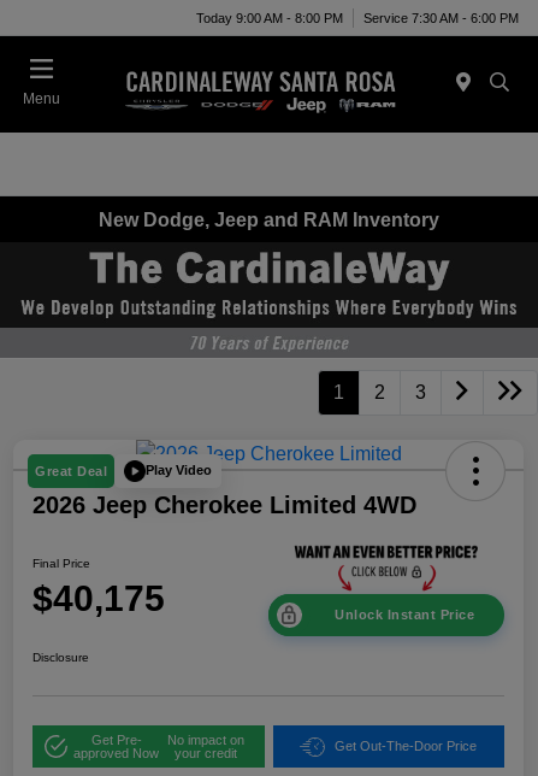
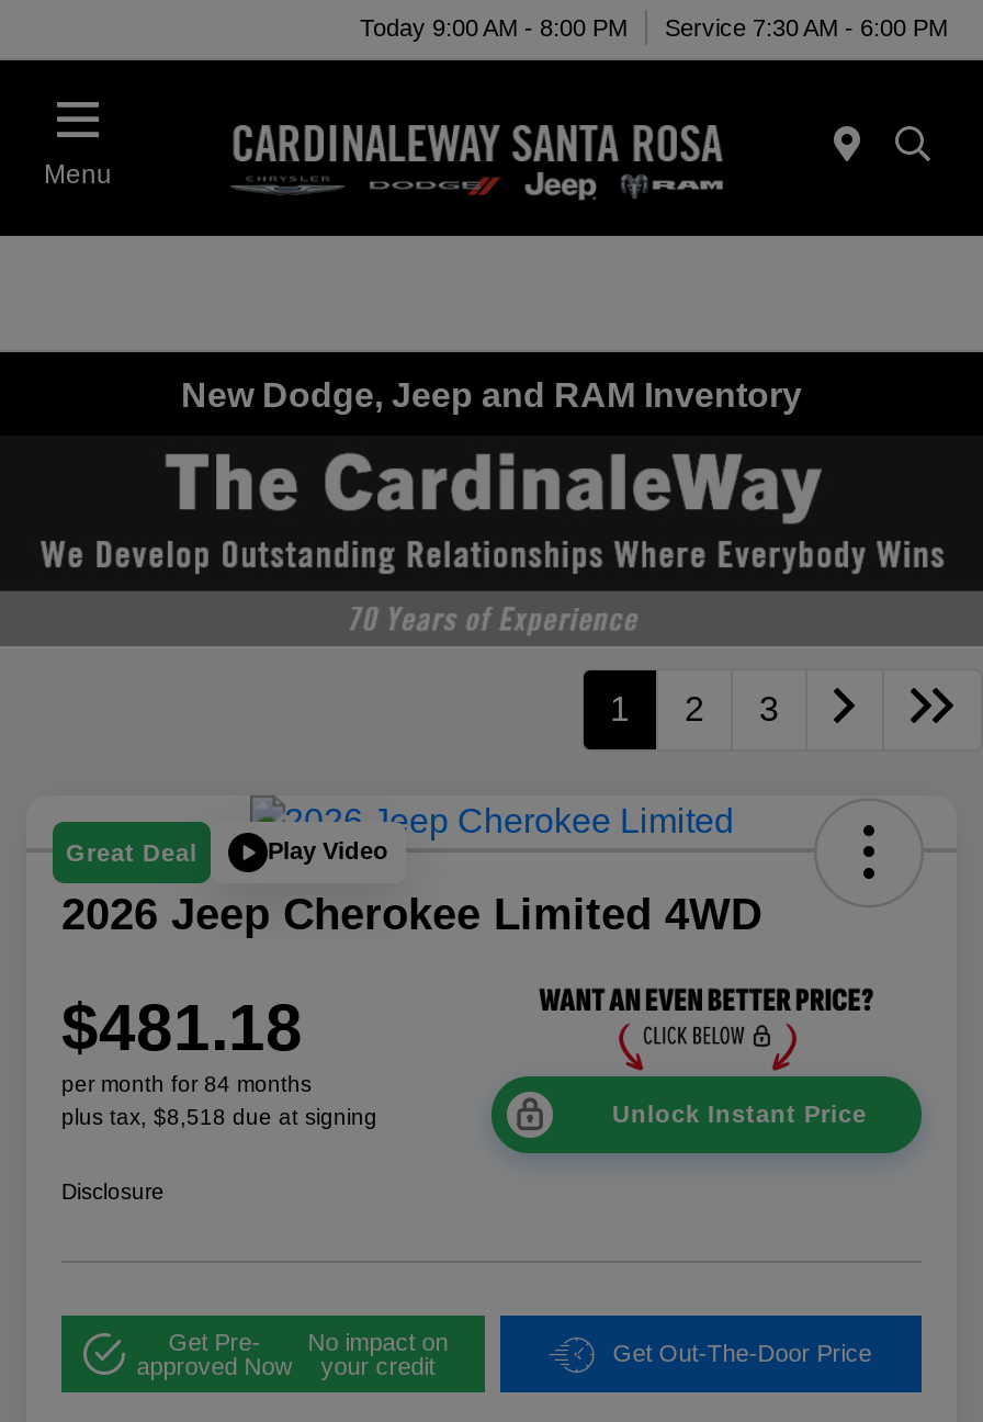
- Final Price
- $40,175
+ $481.18
+ per month for 84 months
+ plus tax, $8,518 due at signing
